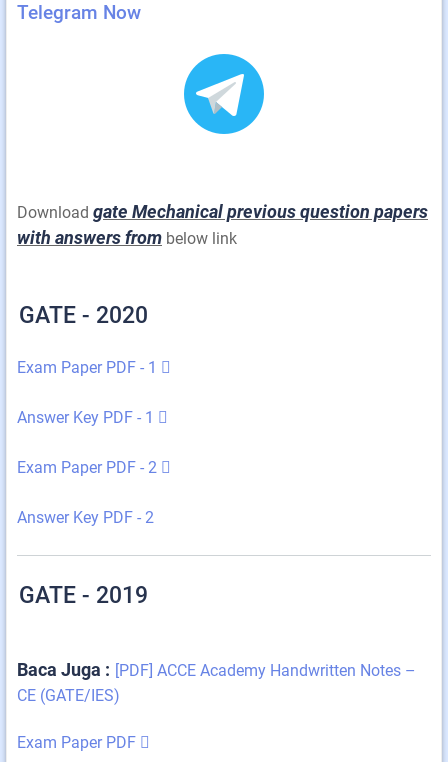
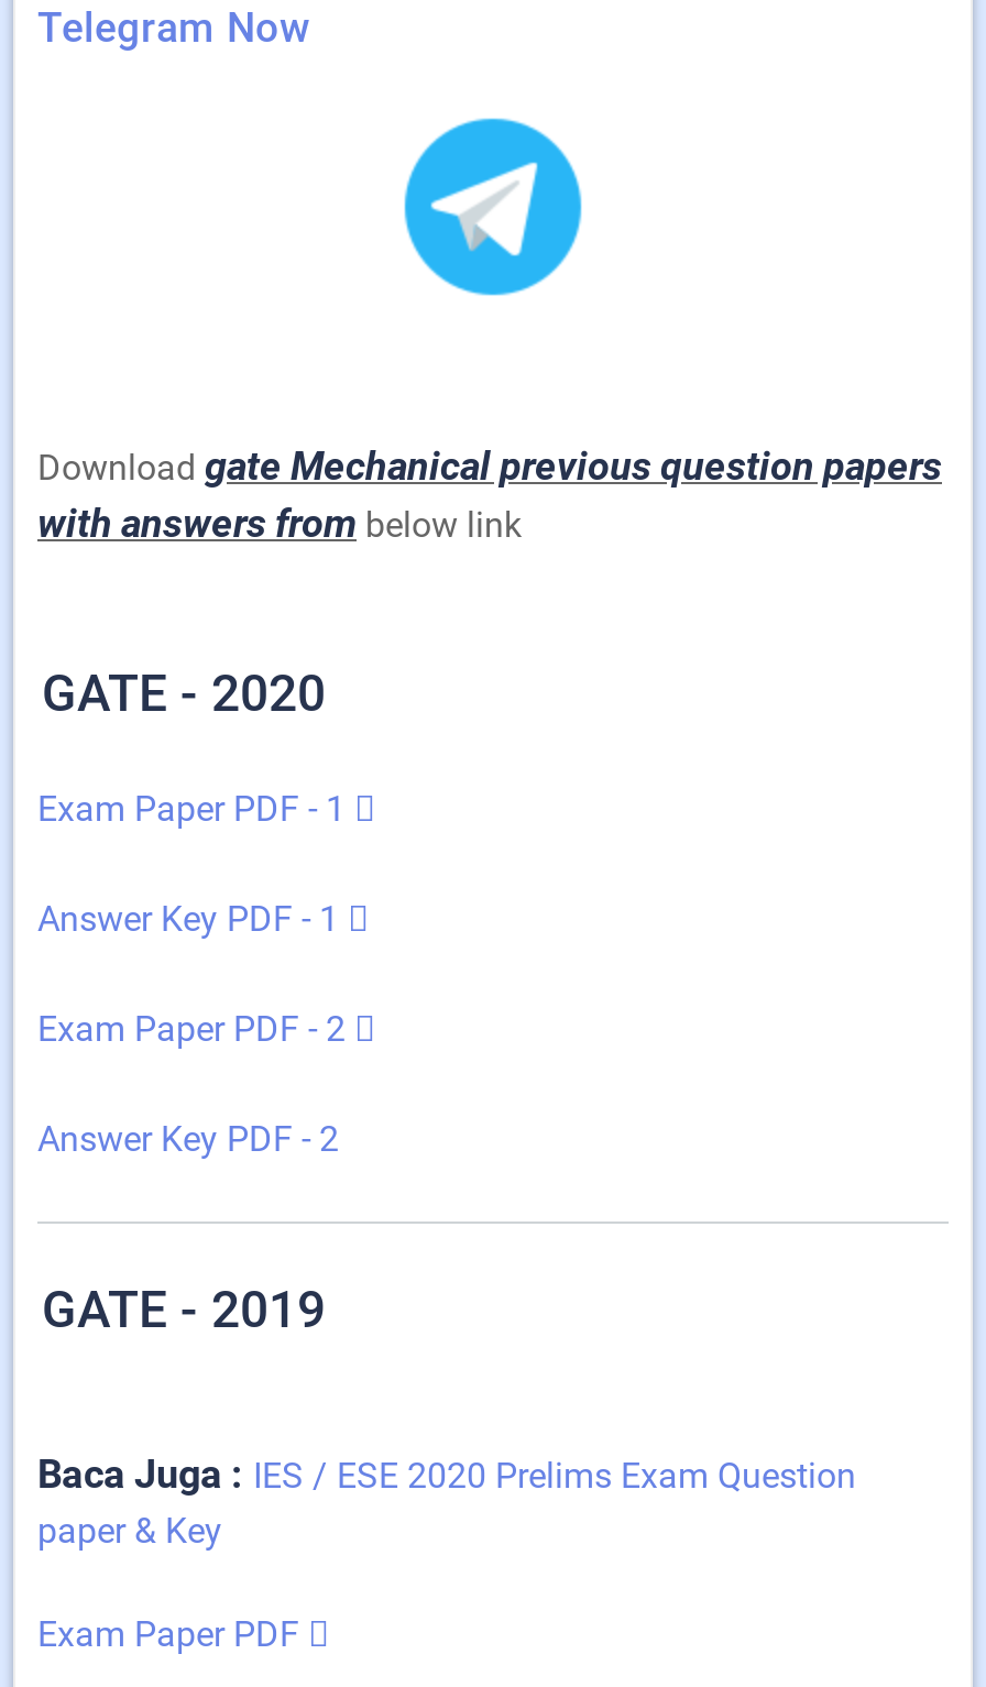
- Baca Juga : [PDF] ACCE Academy Handwritten Notes –
- CE (GATE/IES)
+ Baca Juga : IES / ESE 2020 Prelims Exam Question
+ paper & Key
